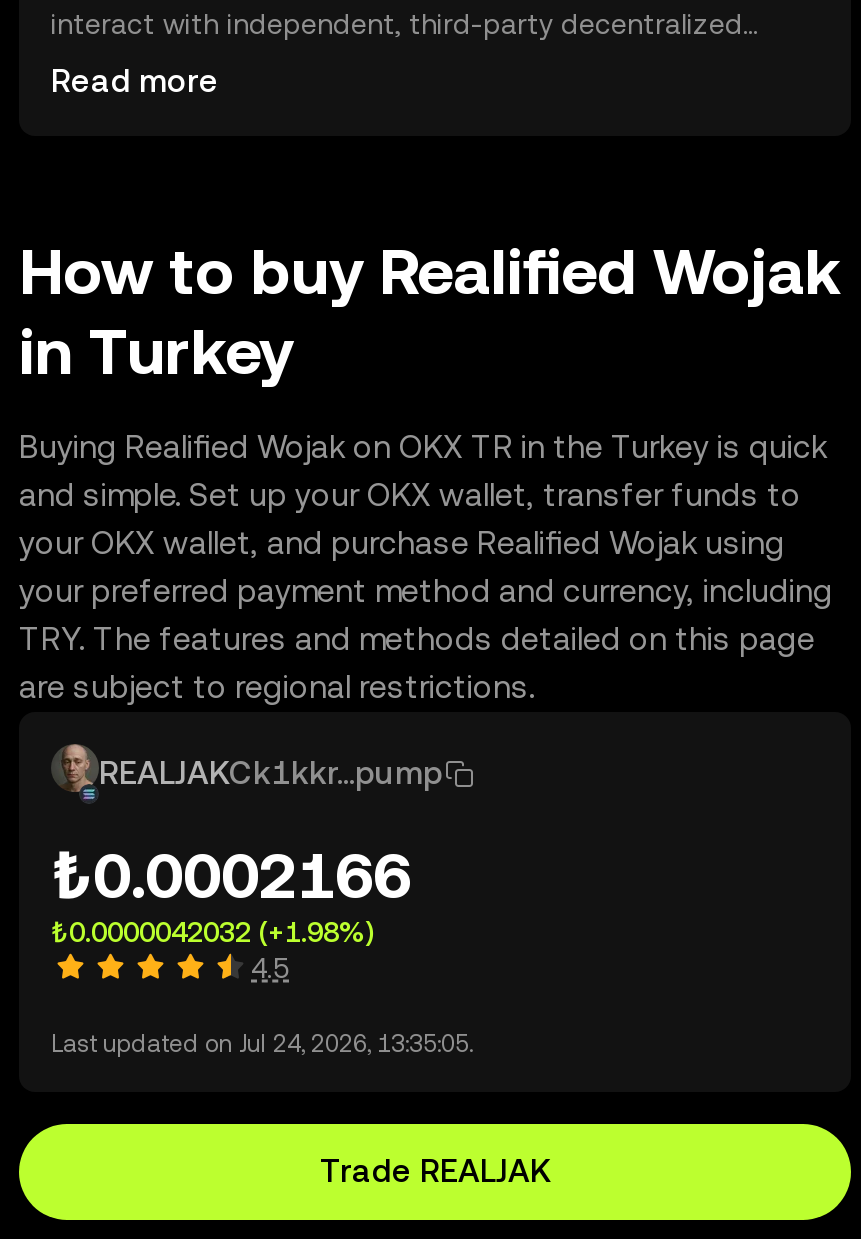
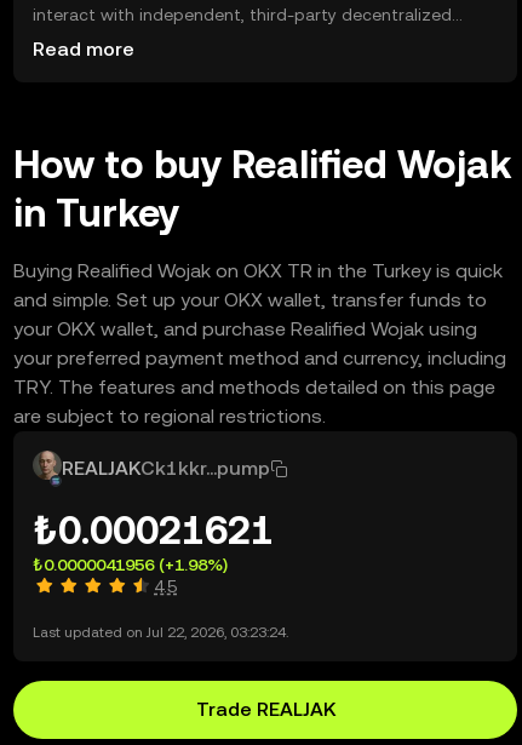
- ₺0.0002166
+ ₺0.00021621

- ₺0.0000042032 (+1.98%)
+ ₺0.0000041956 (+1.98%)

- Last updated on Jul 24, 2026, 13:35:05.
+ Last updated on Jul 22, 2026, 03:23:24.
